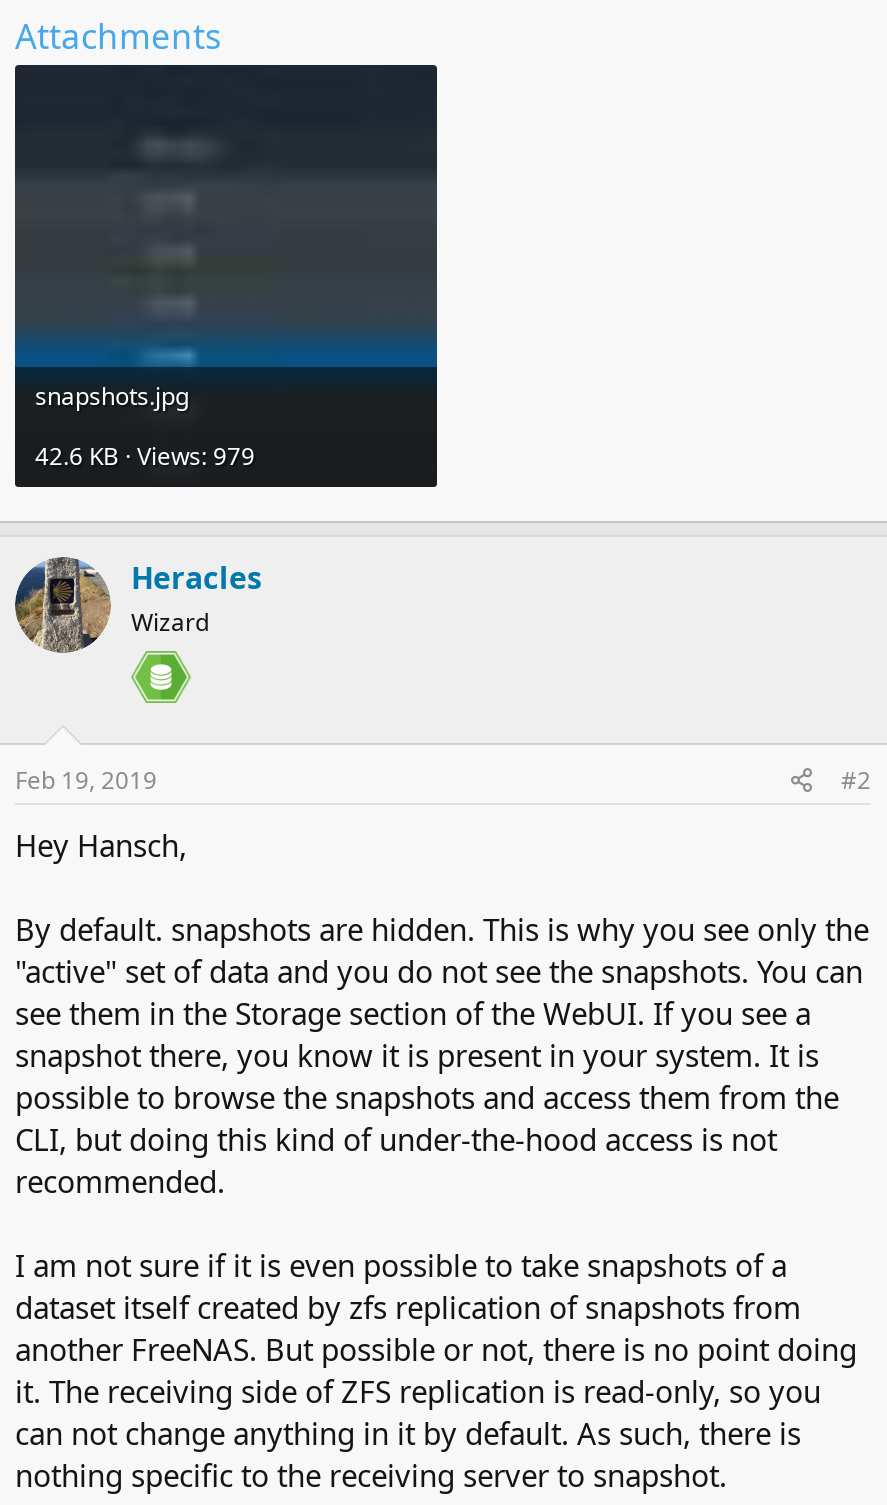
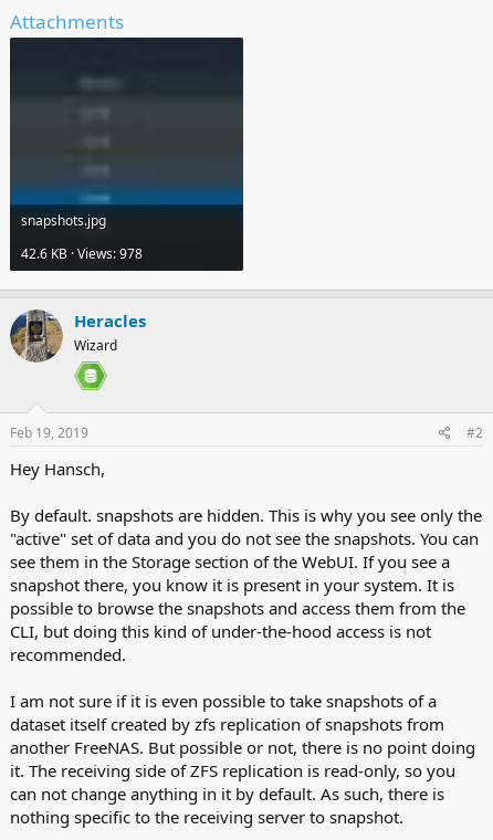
- 42.6 KB · Views: 979
+ 42.6 KB · Views: 978
